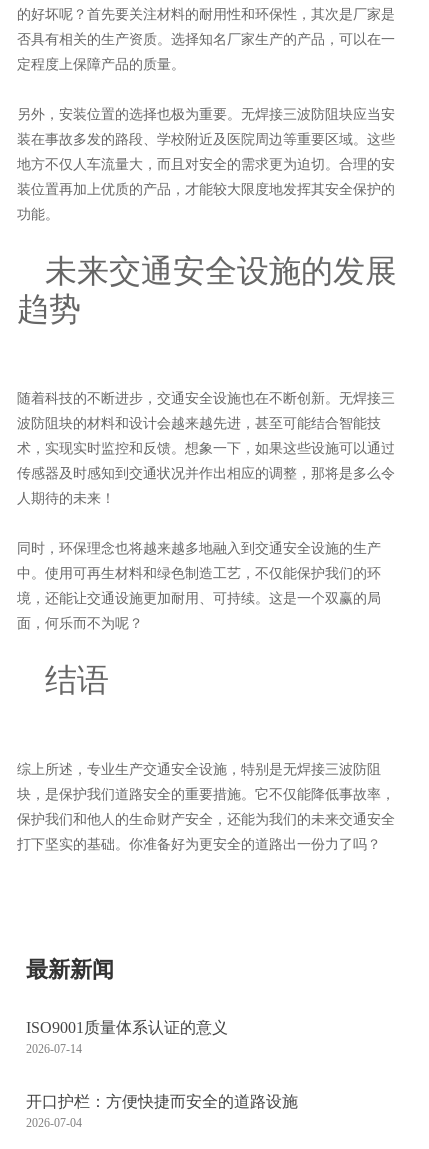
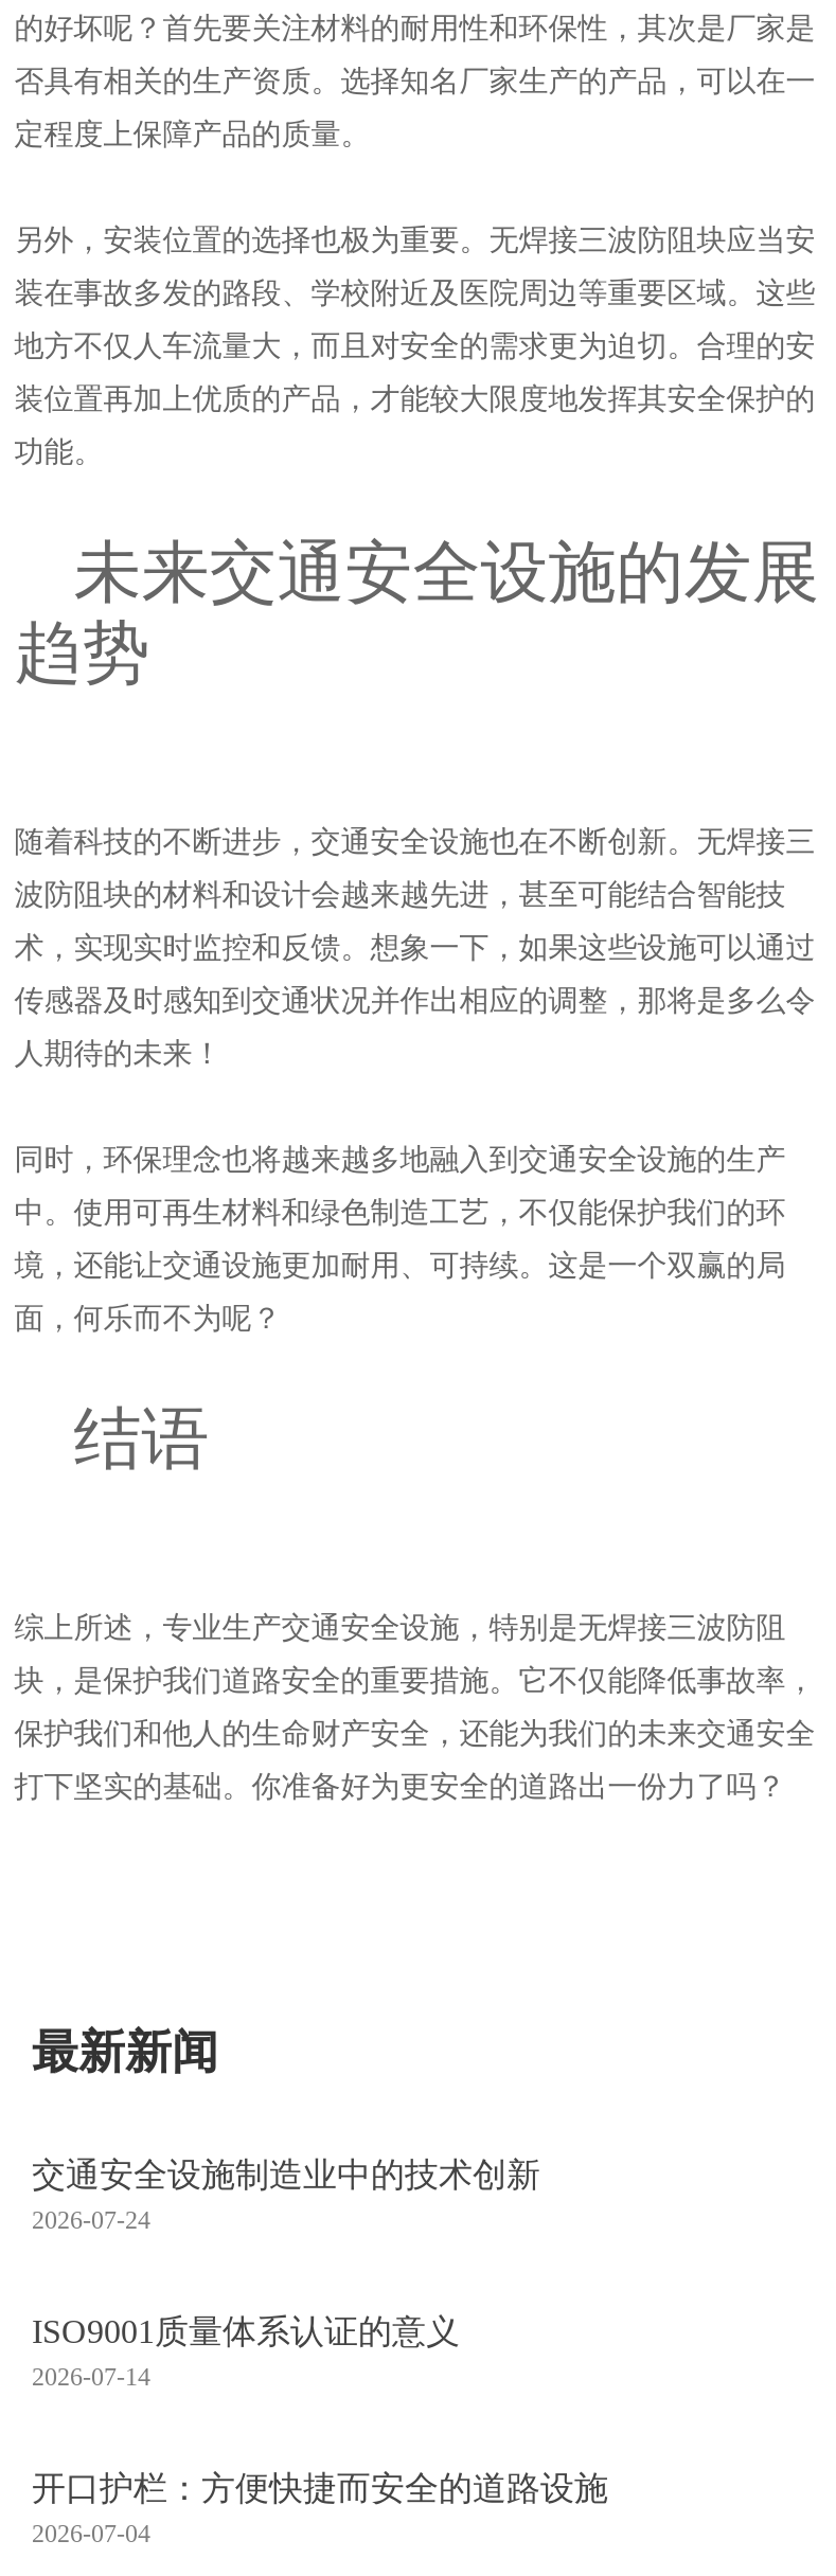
+ 交通安全设施制造业中的技术创新
+ 2026-07-24
